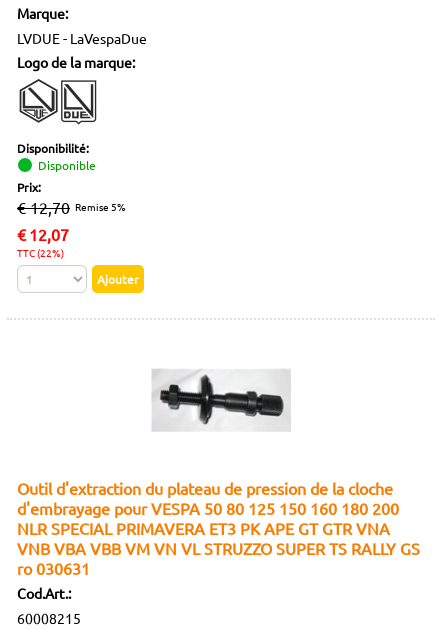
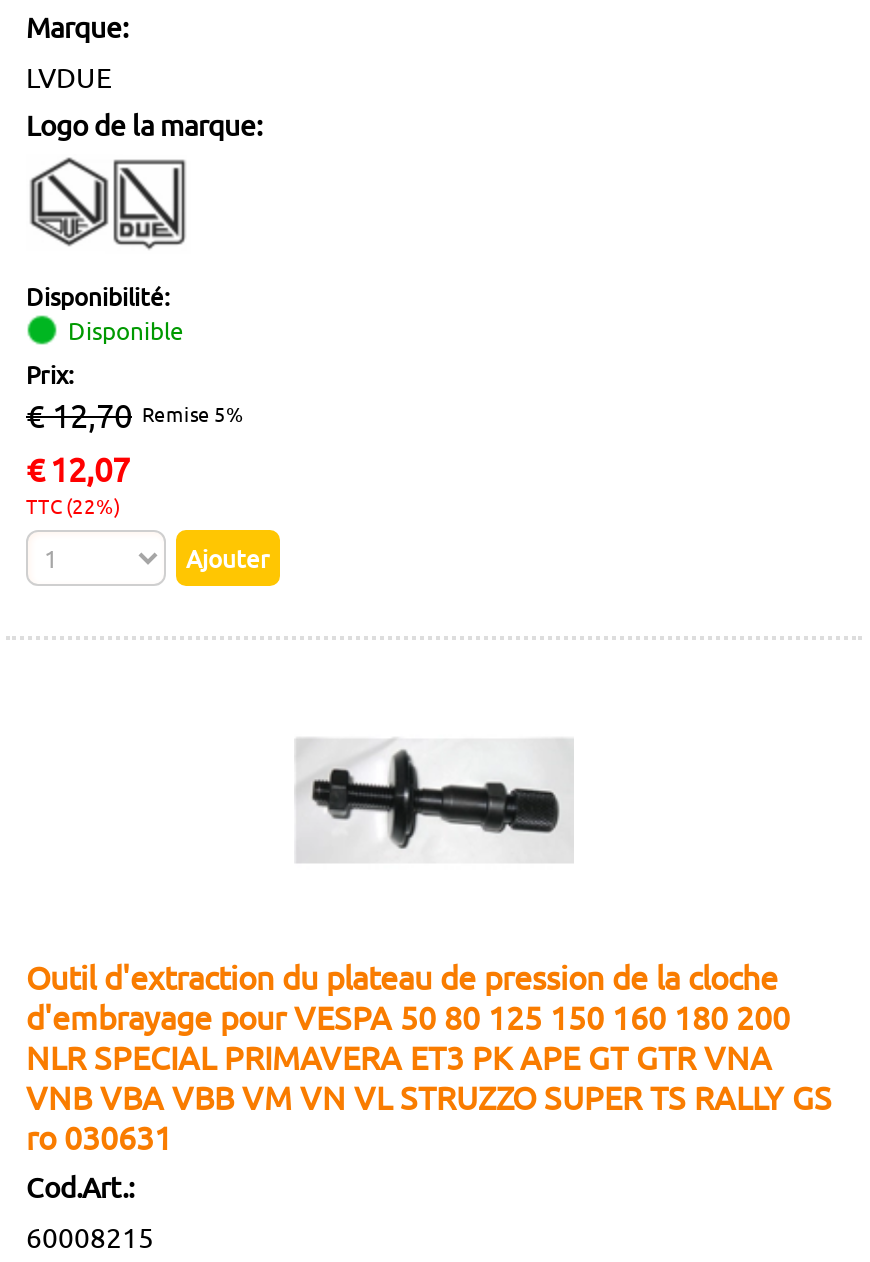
- LVDUE - LaVespaDue
+ LVDUE
